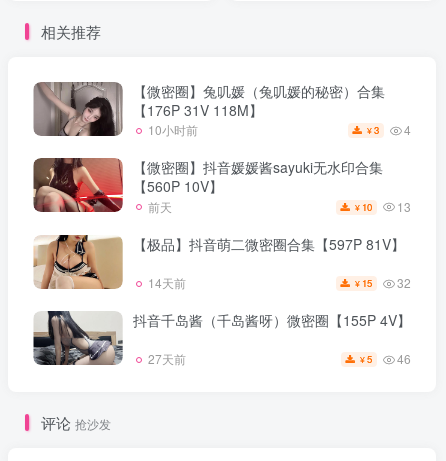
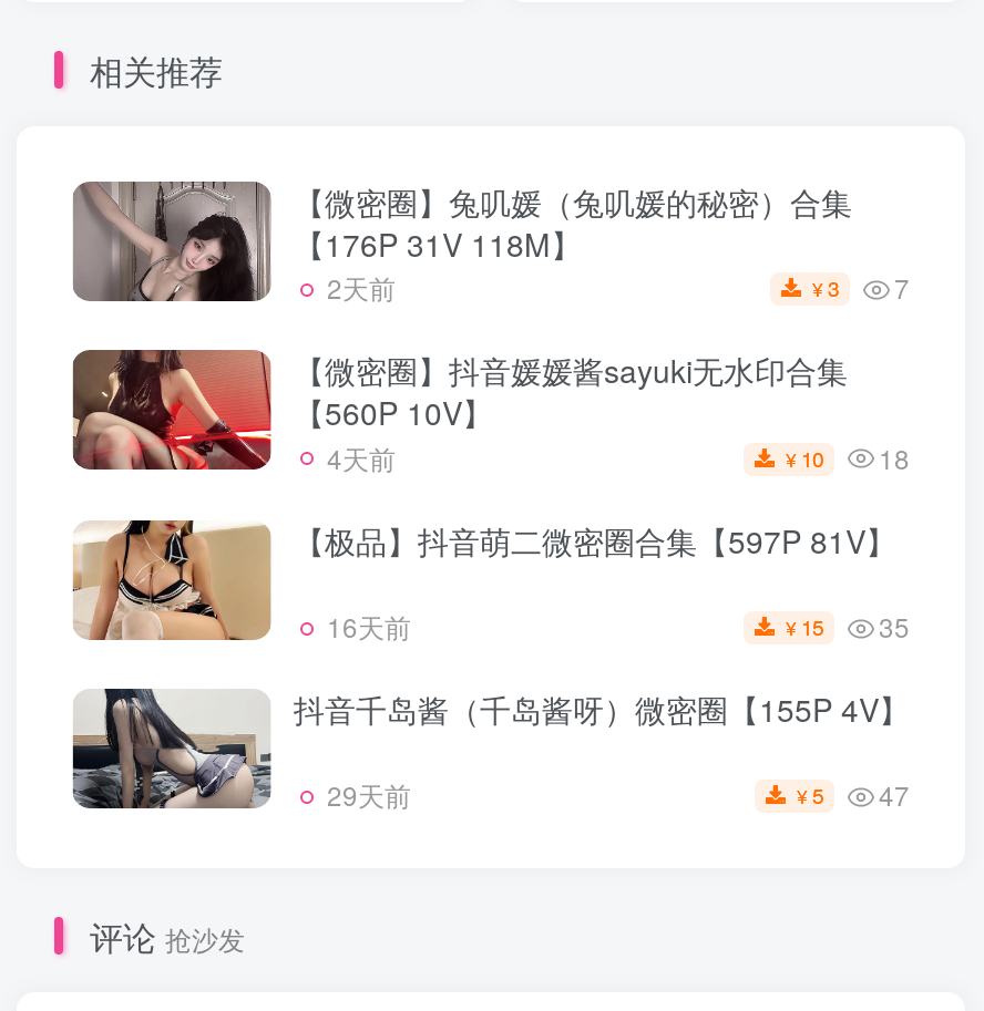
- 10小时前
+ 2天前

- ¥3 4
+ ¥3 7

- 前天
+ 4天前

- ¥10 13
+ ¥10 18

- 14天前
+ 16天前

- ¥15 32
+ ¥15 35

- 27天前
+ 29天前

- ¥5 46
+ ¥5 47
